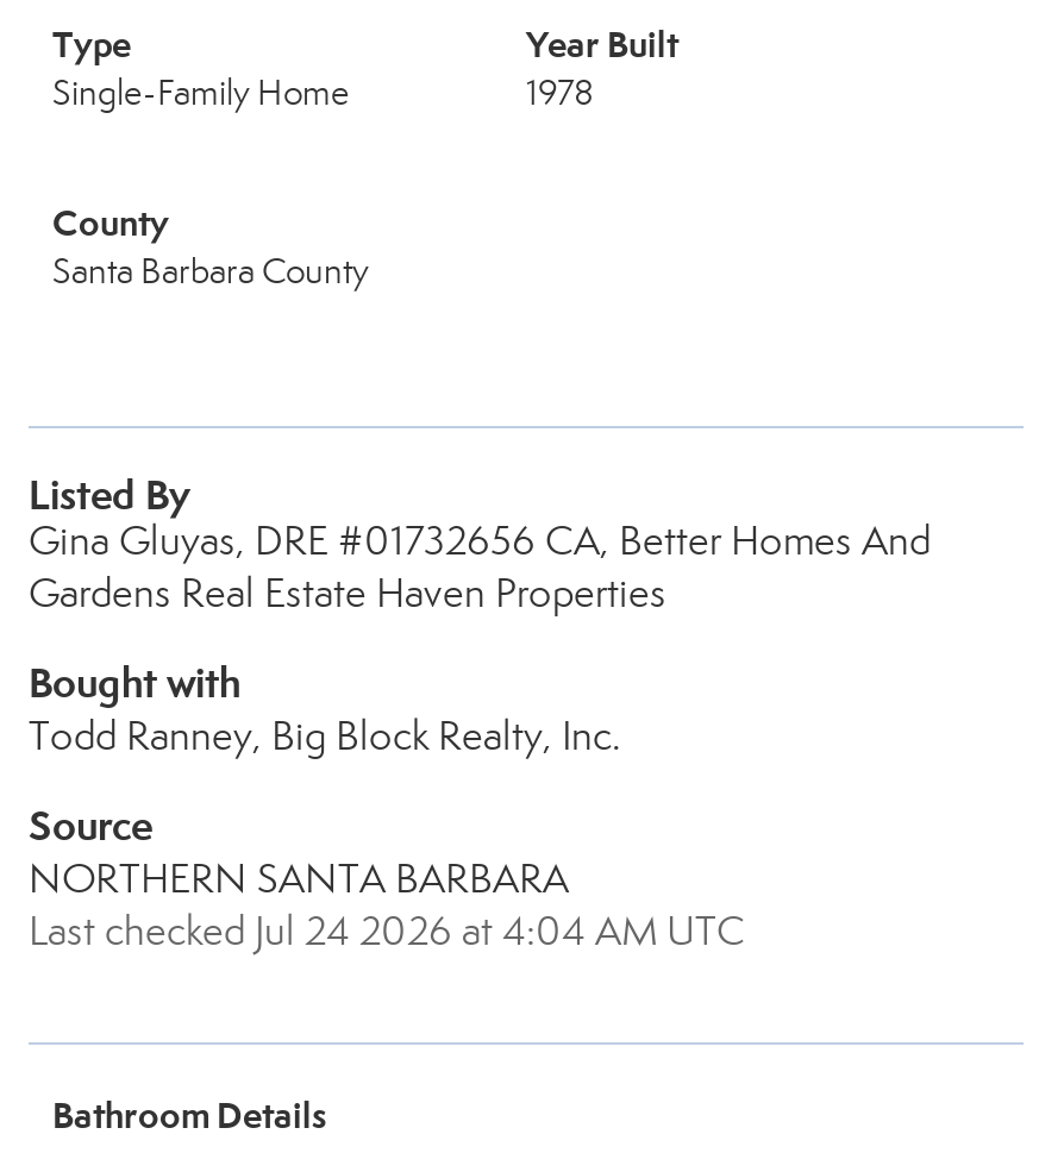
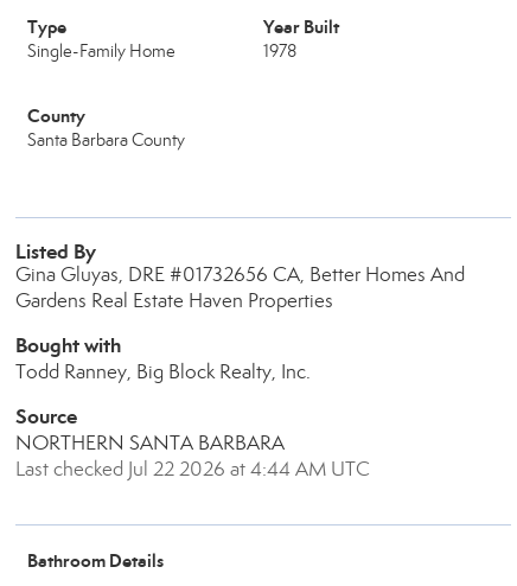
- Last checked Jul 24 2026 at 4:04 AM UTC
+ Last checked Jul 22 2026 at 4:44 AM UTC
